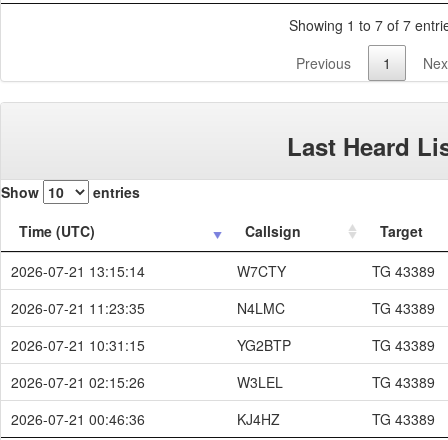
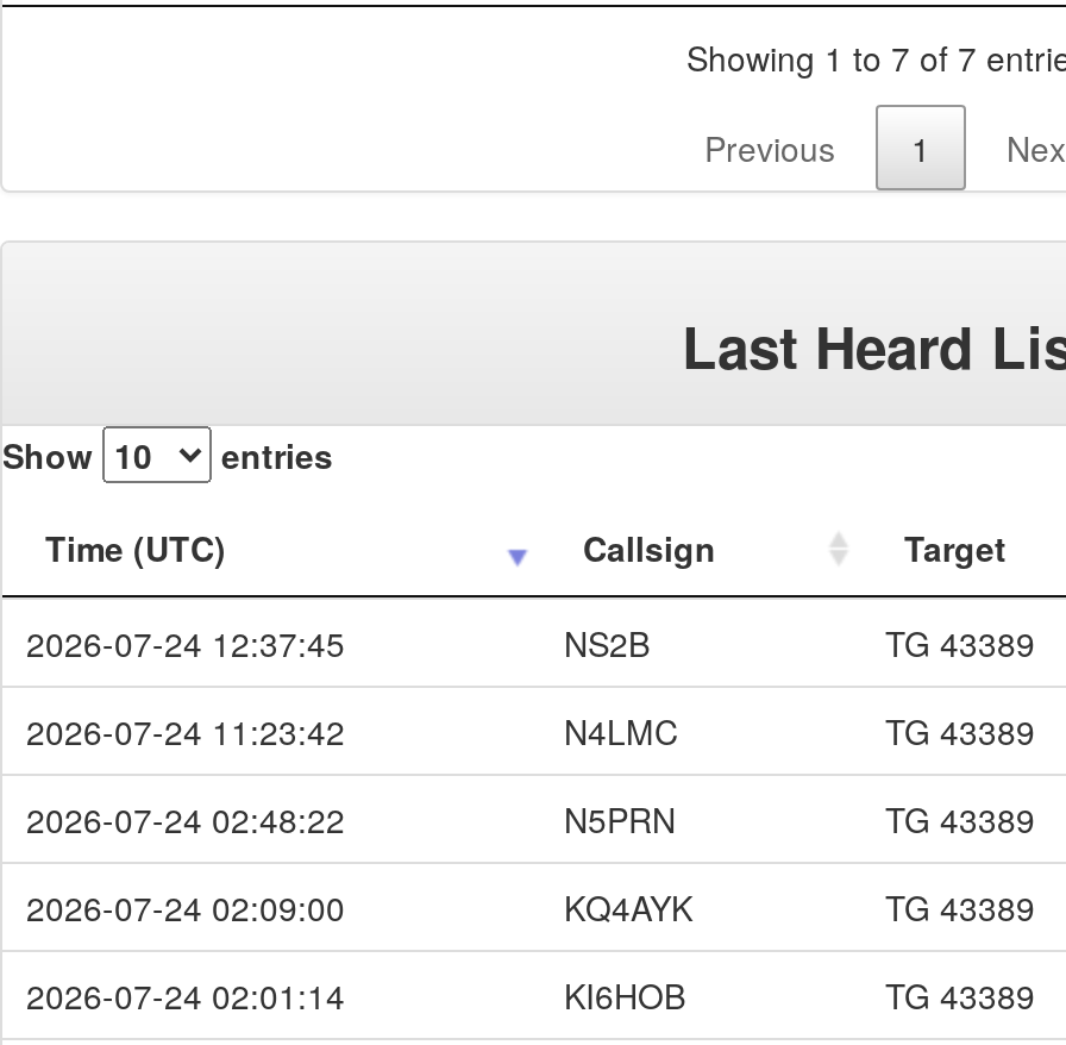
- 2026-07-21 13:15:14
- W7CTY
+ 2026-07-24 12:37:45
+ NS2B

- 2026-07-21 11:23:35
+ 2026-07-24 11:23:42

- 2026-07-21 10:31:15
- YG2BTP
+ 2026-07-24 02:48:22
+ N5PRN

- 2026-07-21 02:15:26
- W3LEL
+ 2026-07-24 02:09:00
+ KQ4AYK

- 2026-07-21 00:46:36
- KJ4HZ
+ 2026-07-24 02:01:14
+ KI6HOB
